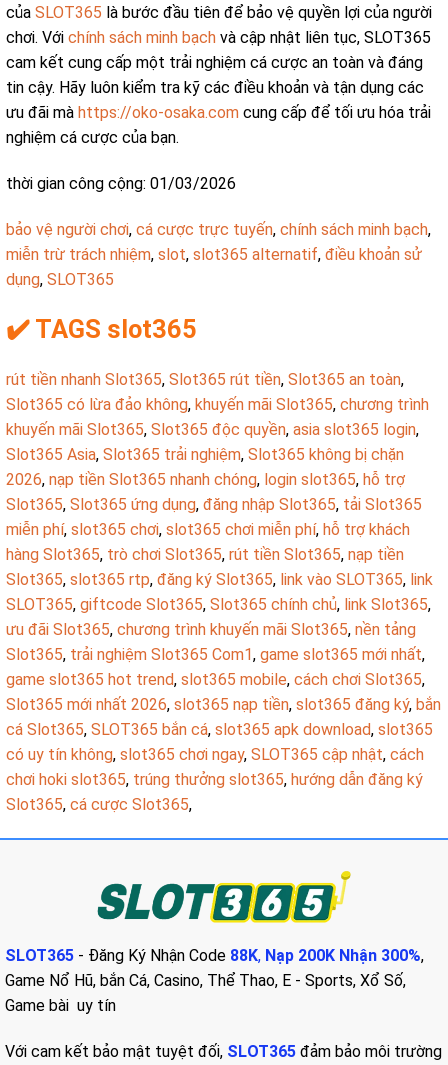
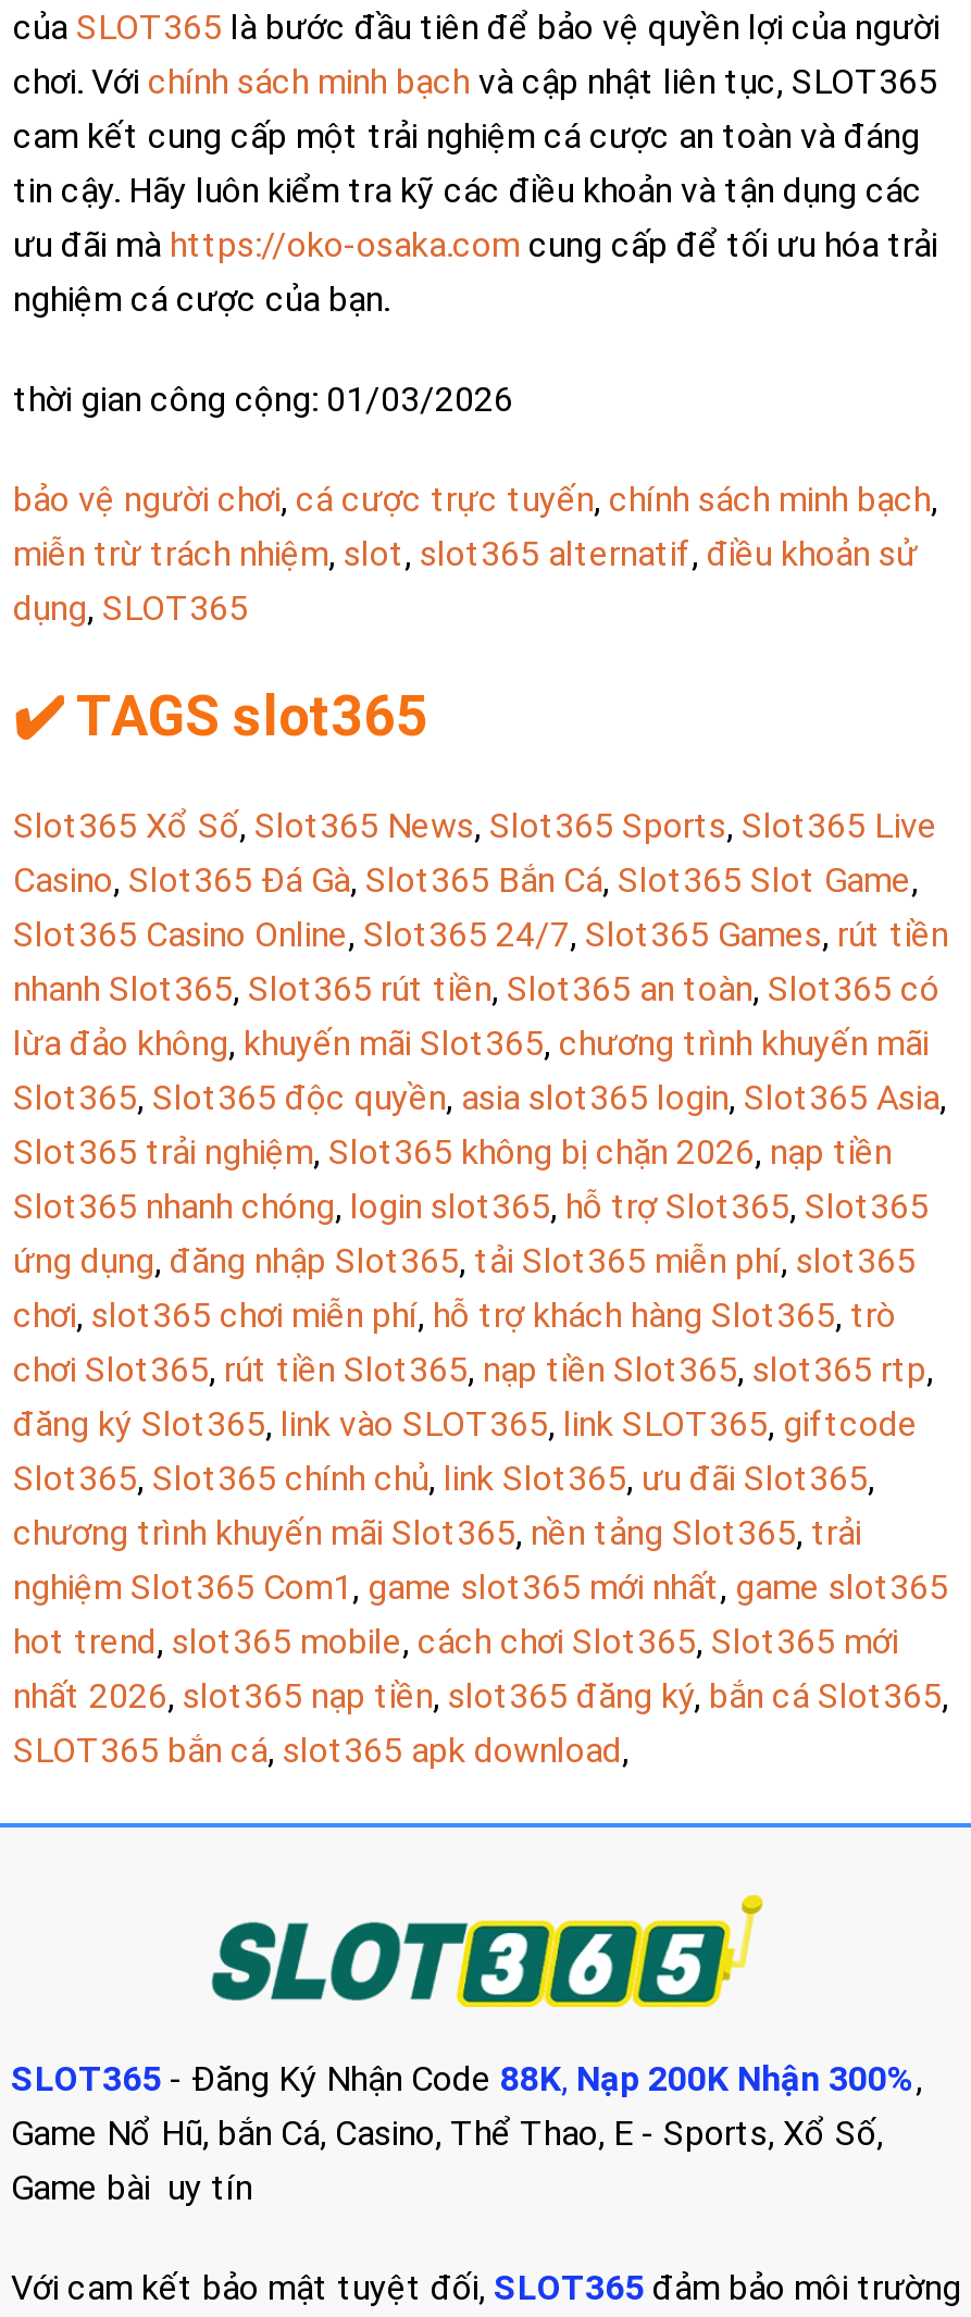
- rút tiền nhanh Slot365, Slot365 rút tiền, Slot365 an toàn,
- Slot365 có lừa đảo không, khuyến mãi Slot365, chương trình
- khuyến mãi Slot365, Slot365 độc quyền, asia slot365 login,
- Slot365 Asia, Slot365 trải nghiệm, Slot365 không bị chặn
- 2026, nạp tiền Slot365 nhanh chóng, login slot365, hỗ trợ
- Slot365, Slot365 ứng dụng, đăng nhập Slot365, tải Slot365
- miễn phí, slot365 chơi, slot365 chơi miễn phí, hỗ trợ khách
- hàng Slot365, trò chơi Slot365, rút tiền Slot365, nạp tiền
- Slot365, slot365 rtp, đăng ký Slot365, link vào SLOT365, link
- SLOT365, giftcode Slot365, Slot365 chính chủ, link Slot365,
- ưu đãi Slot365, chương trình khuyến mãi Slot365, nền tảng
- Slot365, trải nghiệm Slot365 Com1, game slot365 mới nhất,
- game slot365 hot trend, slot365 mobile, cách chơi Slot365,
- Slot365 mới nhất 2026, slot365 nạp tiền, slot365 đăng ký, bắn
- cá Slot365, SLOT365 bắn cá, slot365 apk download, slot365
- có uy tín không, slot365 chơi ngay, SLOT365 cập nhật, cách
- chơi hoki slot365, trúng thưởng slot365, hướng dẫn đăng ký
- Slot365, cá cược Slot365,
+ Slot365 Xổ Số, Slot365 News, Slot365 Sports, Slot365 Live
+ Casino, Slot365 Đá Gà, Slot365 Bắn Cá, Slot365 Slot Game,
+ Slot365 Casino Online, Slot365 24/7, Slot365 Games, rút tiền
+ nhanh Slot365, Slot365 rút tiền, Slot365 an toàn, Slot365 có
+ lừa đảo không, khuyến mãi Slot365, chương trình khuyến mãi
+ Slot365, Slot365 độc quyền, asia slot365 login, Slot365 Asia,
+ Slot365 trải nghiệm, Slot365 không bị chặn 2026, nạp tiền
+ Slot365 nhanh chóng, login slot365, hỗ trợ Slot365, Slot365
+ ứng dụng, đăng nhập Slot365, tải Slot365 miễn phí, slot365
+ chơi, slot365 chơi miễn phí, hỗ trợ khách hàng Slot365, trò
+ chơi Slot365, rút tiền Slot365, nạp tiền Slot365, slot365 rtp,
+ đăng ký Slot365, link vào SLOT365, link SLOT365, giftcode
+ Slot365, Slot365 chính chủ, link Slot365, ưu đãi Slot365,
+ chương trình khuyến mãi Slot365, nền tảng Slot365, trải
+ nghiệm Slot365 Com1, game slot365 mới nhất, game slot365
+ hot trend, slot365 mobile, cách chơi Slot365, Slot365 mới
+ nhất 2026, slot365 nạp tiền, slot365 đăng ký, bắn cá Slot365,
+ SLOT365 bắn cá, slot365 apk download,
